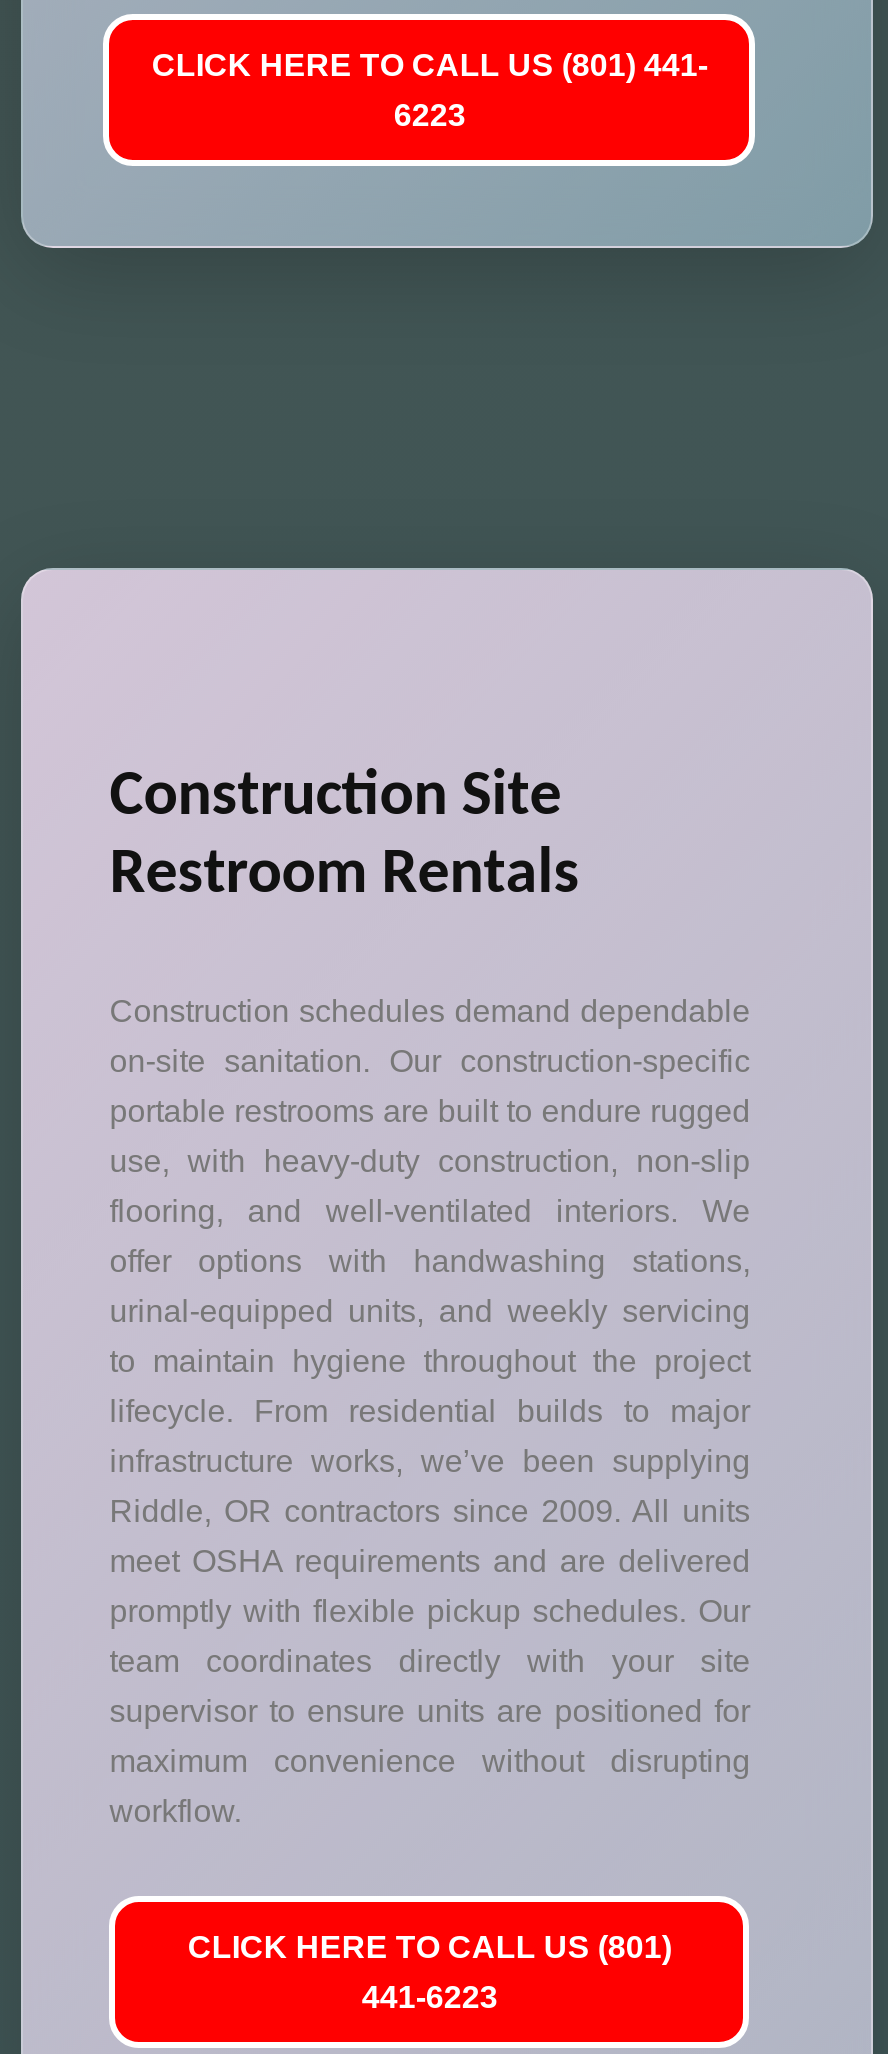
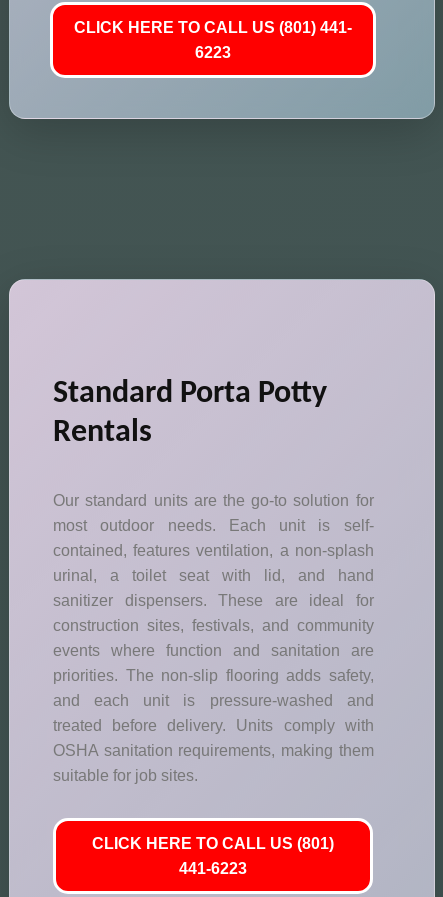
- Construction Site
- Restroom Rentals
- Construction schedules demand dependable
- on-site sanitation. Our construction-specific
- portable restrooms are built to endure rugged
- use, with heavy-duty construction, non-slip
- flooring, and well-ventilated interiors. We
- offer options with handwashing stations,
- urinal-equipped units, and weekly servicing
- to maintain hygiene throughout the project
- lifecycle. From residential builds to major
- infrastructure works, we’ve been supplying
- Riddle, OR contractors since 2009. All units
- meet OSHA requirements and are delivered
- promptly with flexible pickup schedules. Our
- team coordinates directly with your site
- supervisor to ensure units are positioned for
- maximum convenience without disrupting
- workflow.
+ Standard Porta Potty
+ Rentals
+ Our standard units are the go-to solution for
+ most outdoor needs. Each unit is self-
+ contained, features ventilation, a non-splash
+ urinal, a toilet seat with lid, and hand
+ sanitizer dispensers. These are ideal for
+ construction sites, festivals, and community
+ events where function and sanitation are
+ priorities. The non-slip flooring adds safety,
+ and each unit is pressure-washed and
+ treated before delivery. Units comply with
+ OSHA sanitation requirements, making them
+ suitable for job sites.
